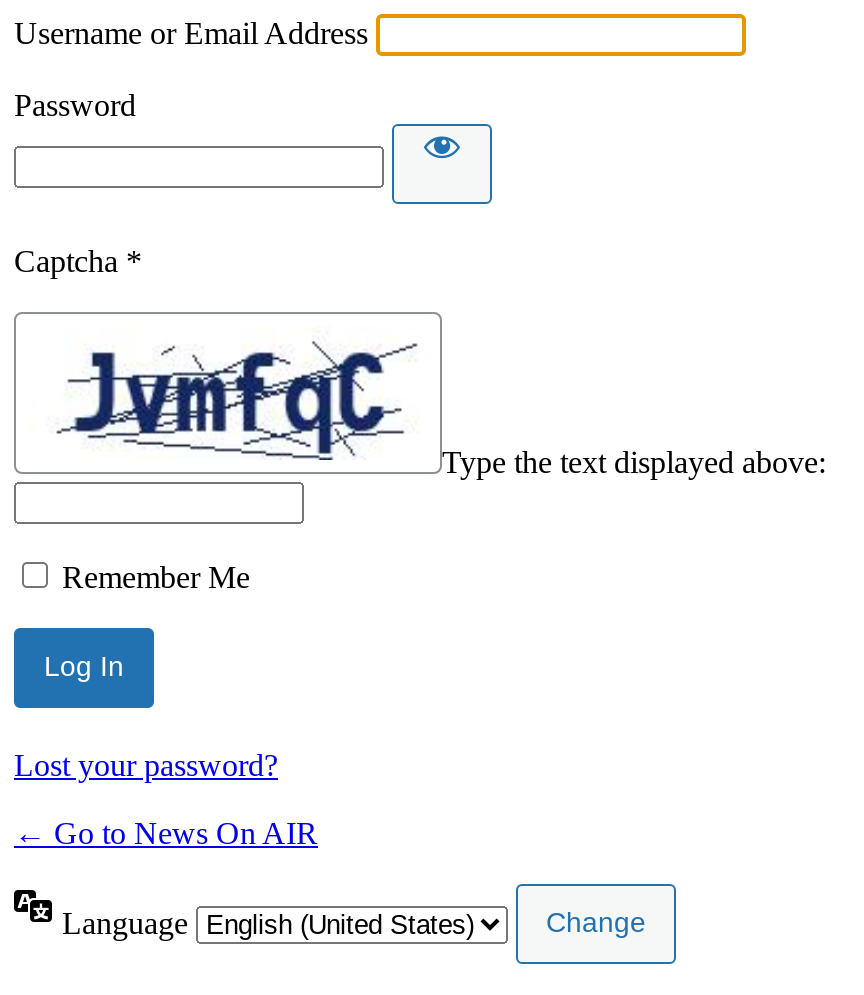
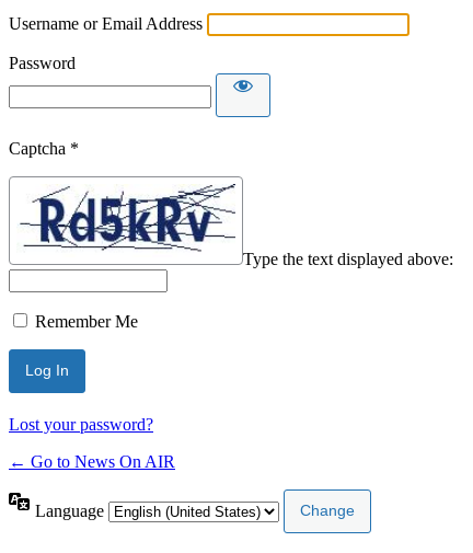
- [image]
+ [image]
